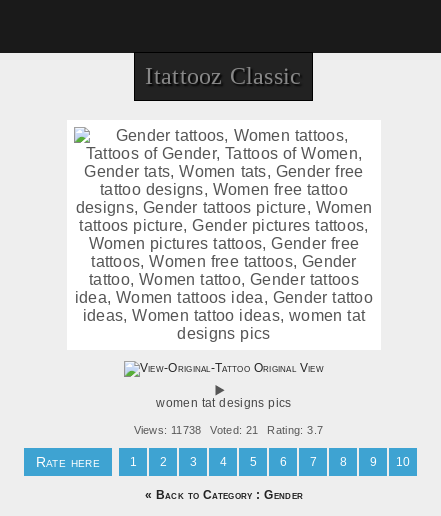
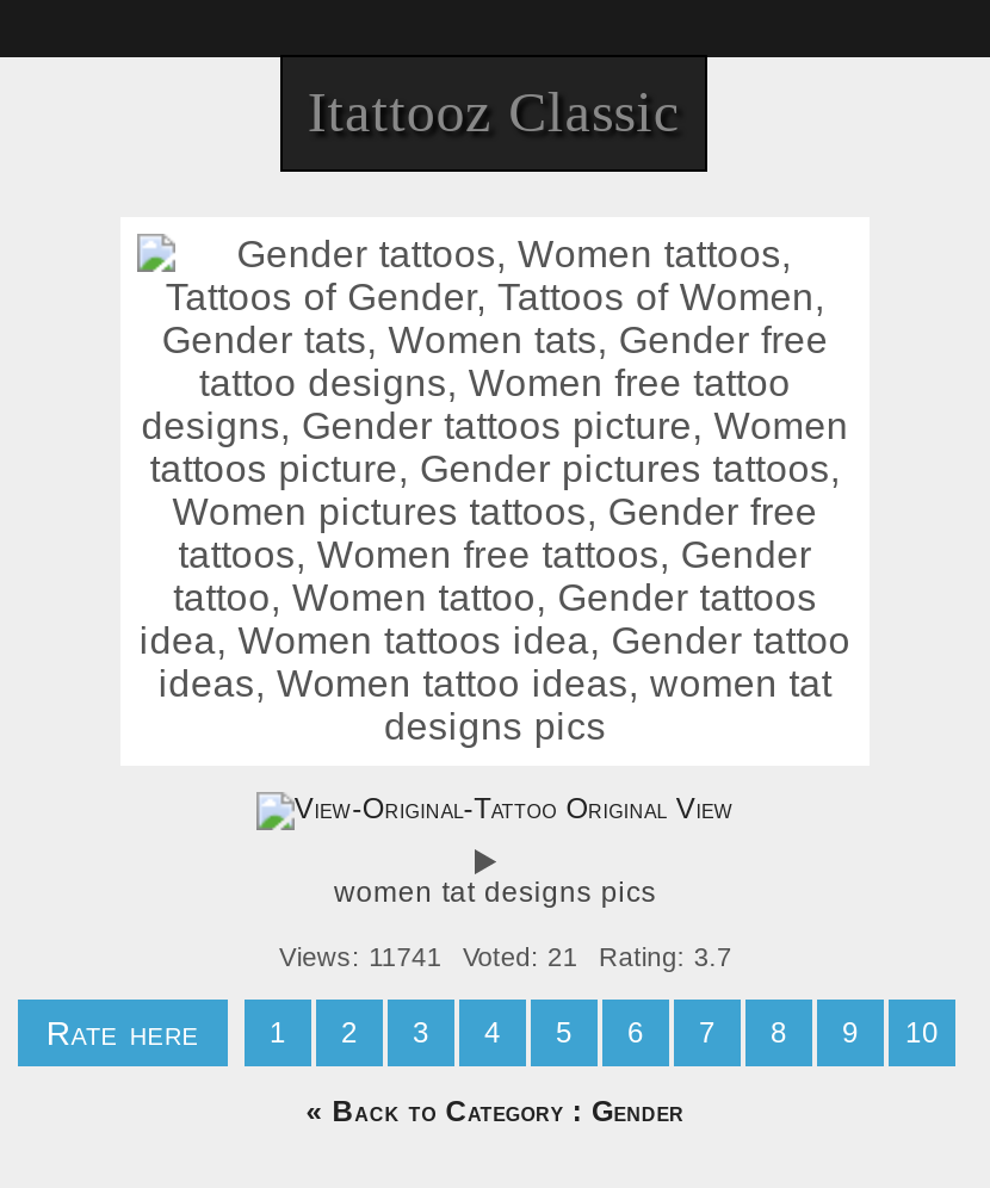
- Views: 11738 Voted: 21 Rating: 3.7
+ Views: 11741 Voted: 21 Rating: 3.7
